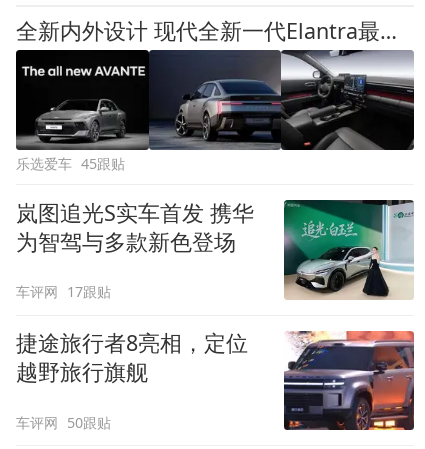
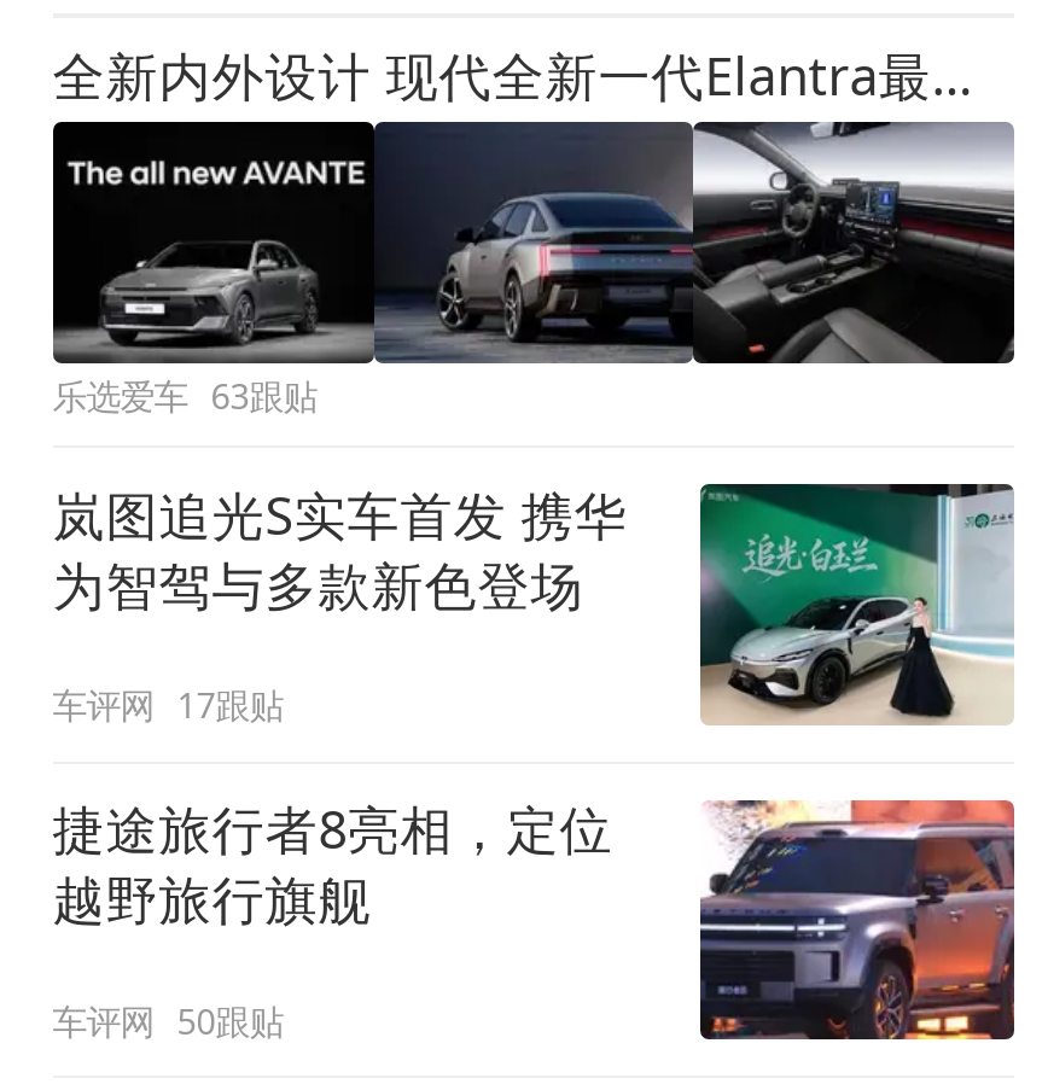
- 乐选爱车 45跟贴
+ 乐选爱车 63跟贴
